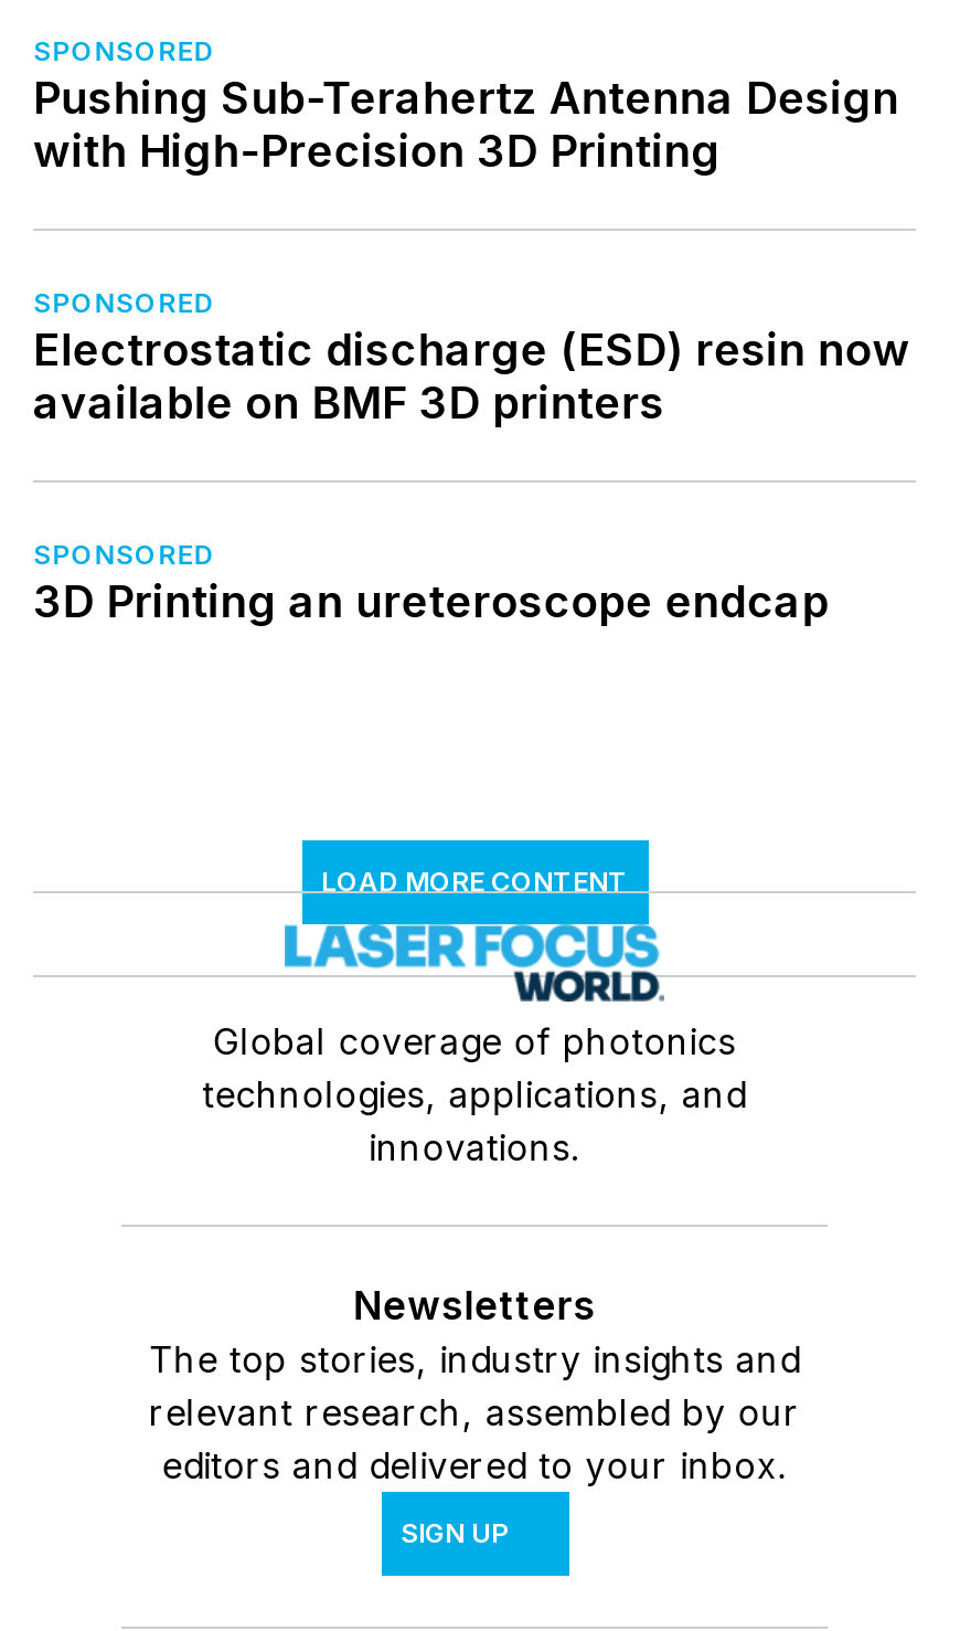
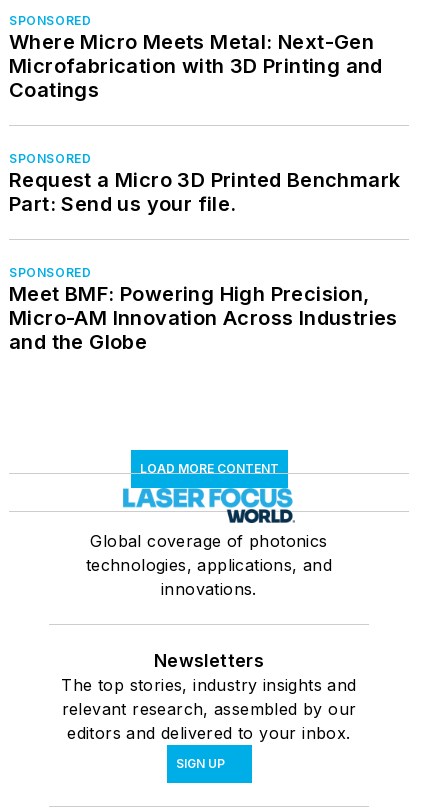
- Pushing Sub-Terahertz Antenna Design
- with High-Precision 3D Printing
+ Where Micro Meets Metal: Next-Gen
+ Microfabrication with 3D Printing and
+ Coatings

- Electrostatic discharge (ESD) resin now
- available on BMF 3D printers
+ Request a Micro 3D Printed Benchmark
+ Part: Send us your file.

- 3D Printing an ureteroscope endcap
+ Meet BMF: Powering High Precision,
+ Micro-AM Innovation Across Industries
+ and the Globe
